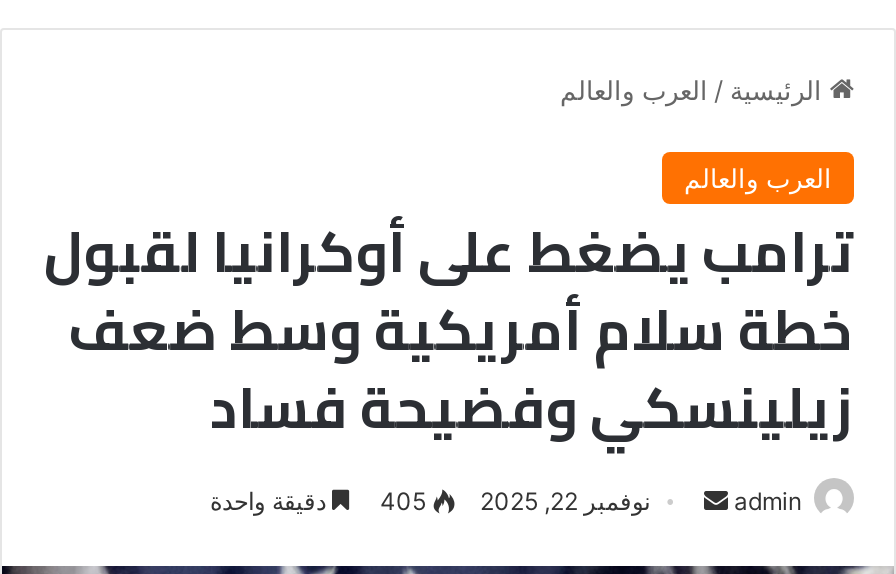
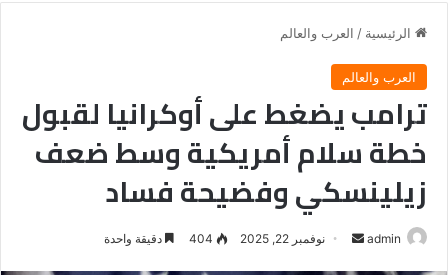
- 405 دقيقة واحدة
+ 404 دقيقة واحدة
